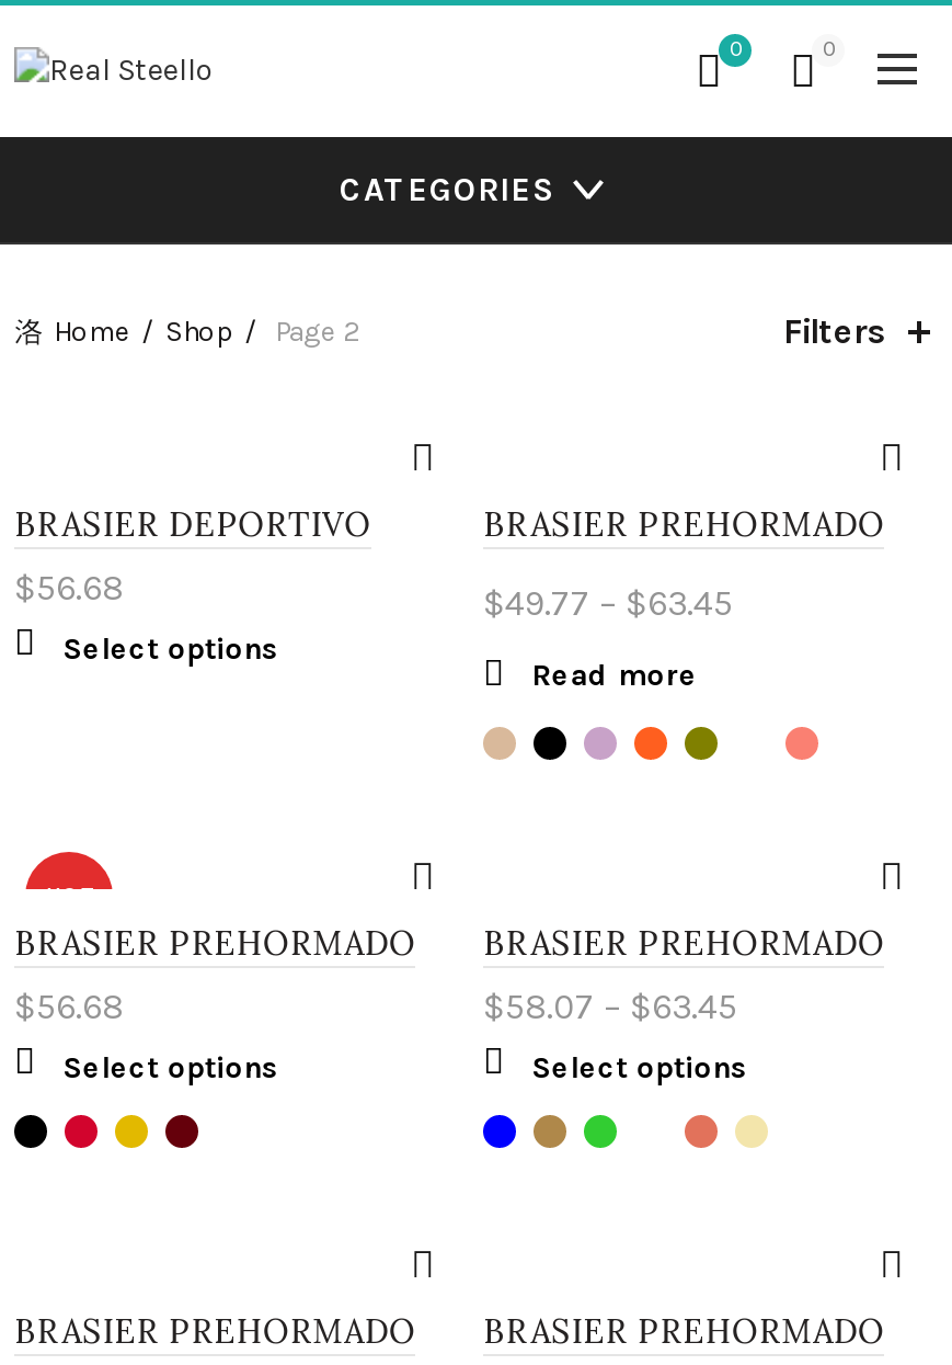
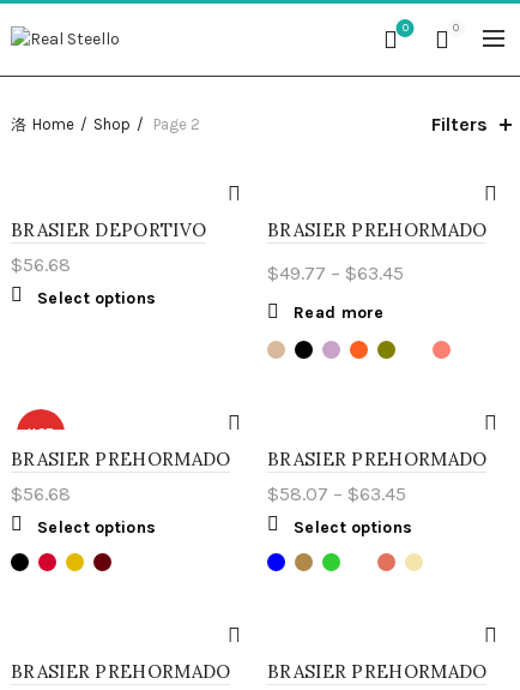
- CATEGORIES
